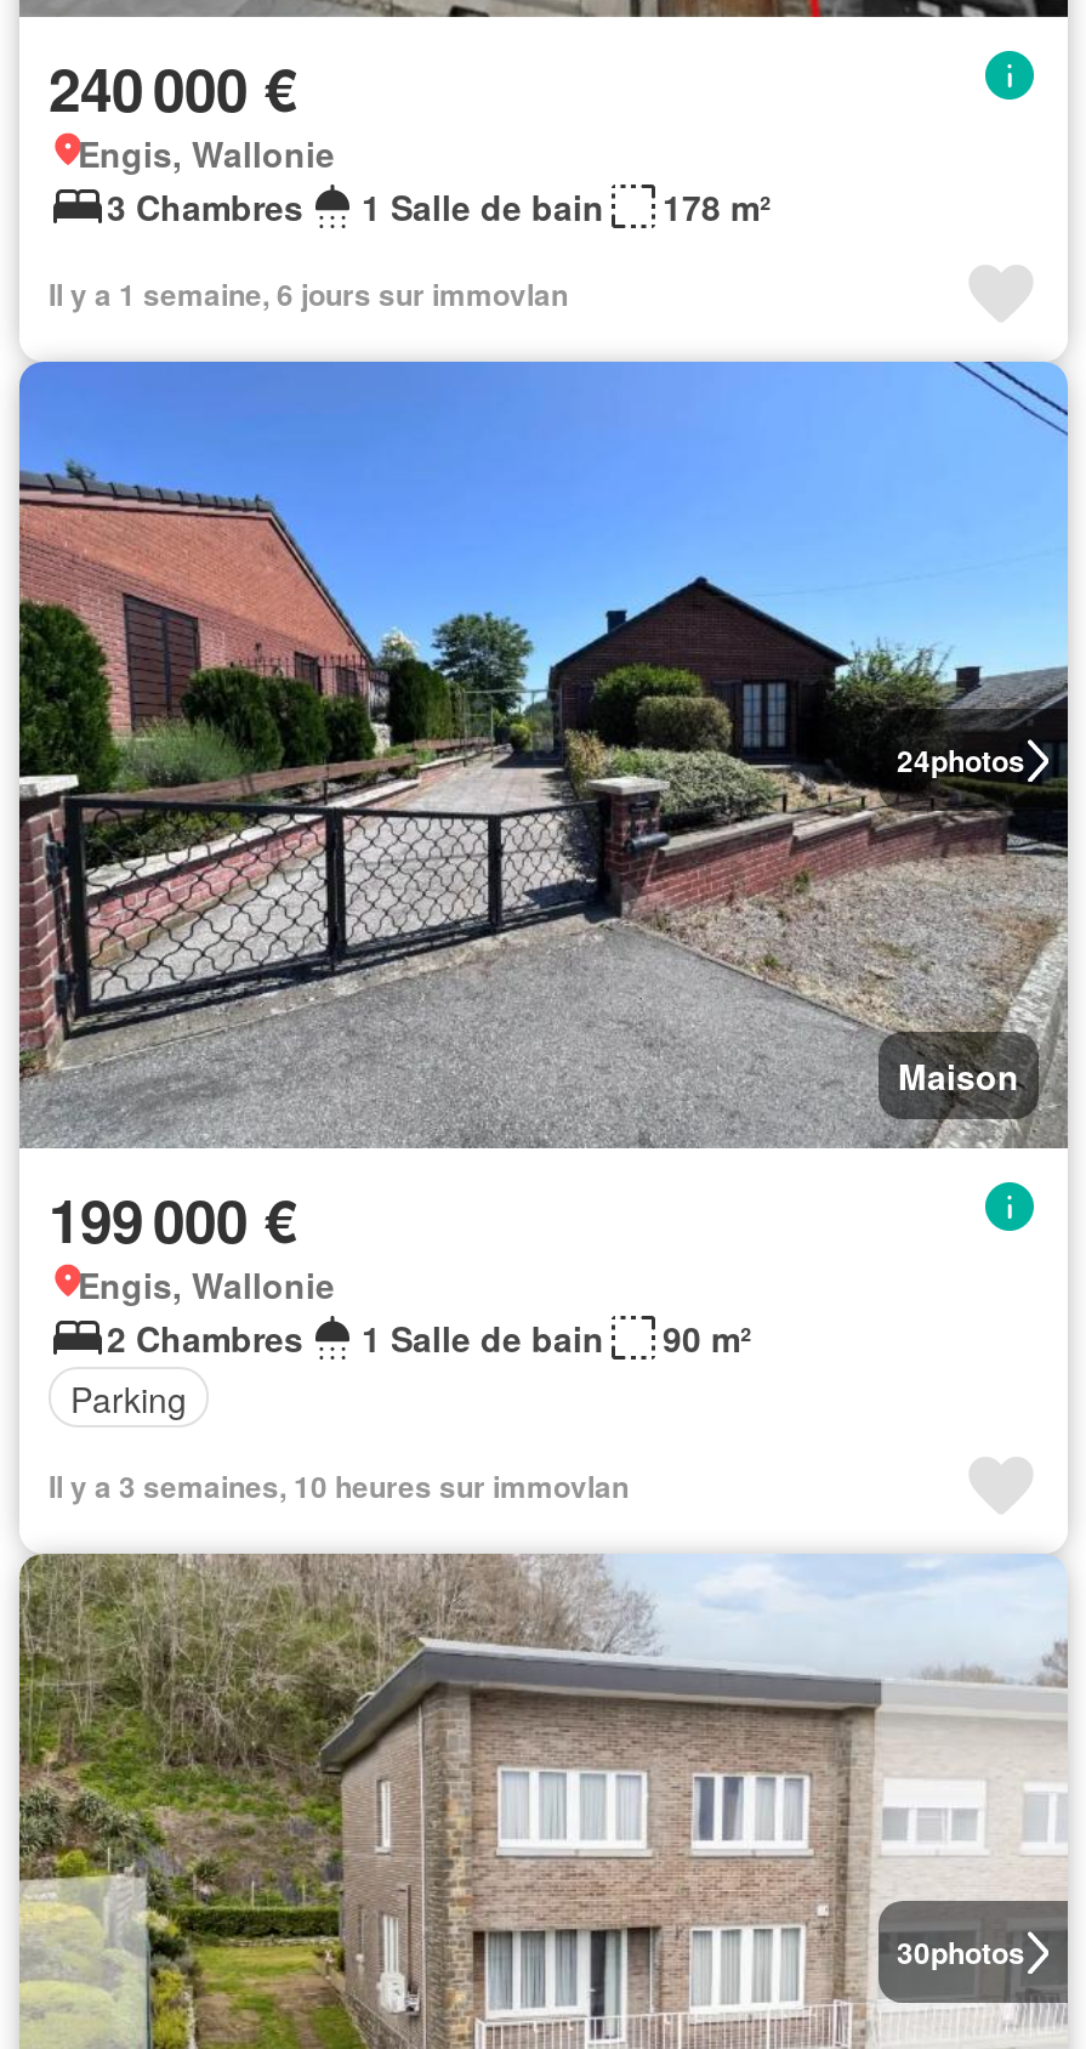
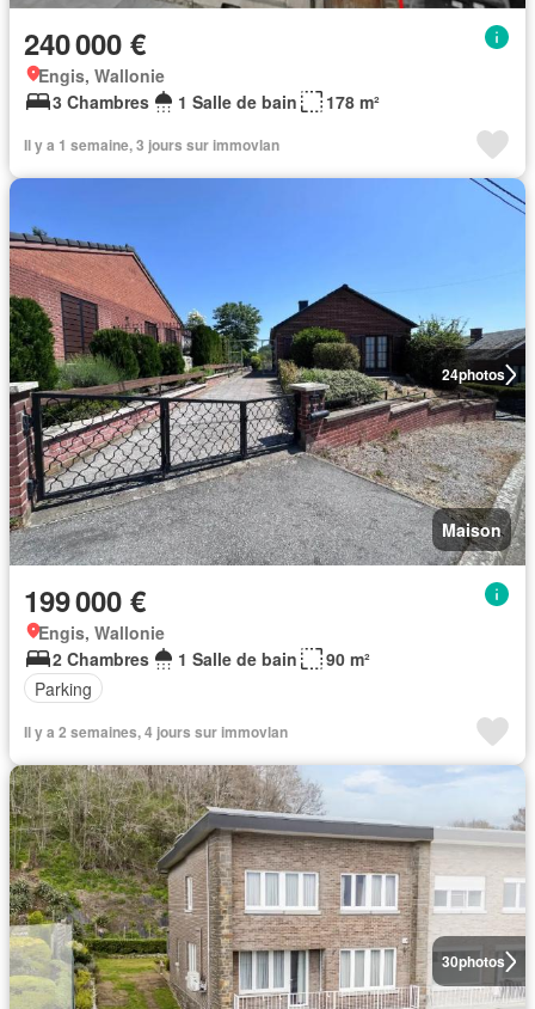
- Il y a 1 semaine, 6 jours sur immovlan
+ Il y a 1 semaine, 3 jours sur immovlan

- Il y a 3 semaines, 10 heures sur immovlan
+ Il y a 2 semaines, 4 jours sur immovlan
